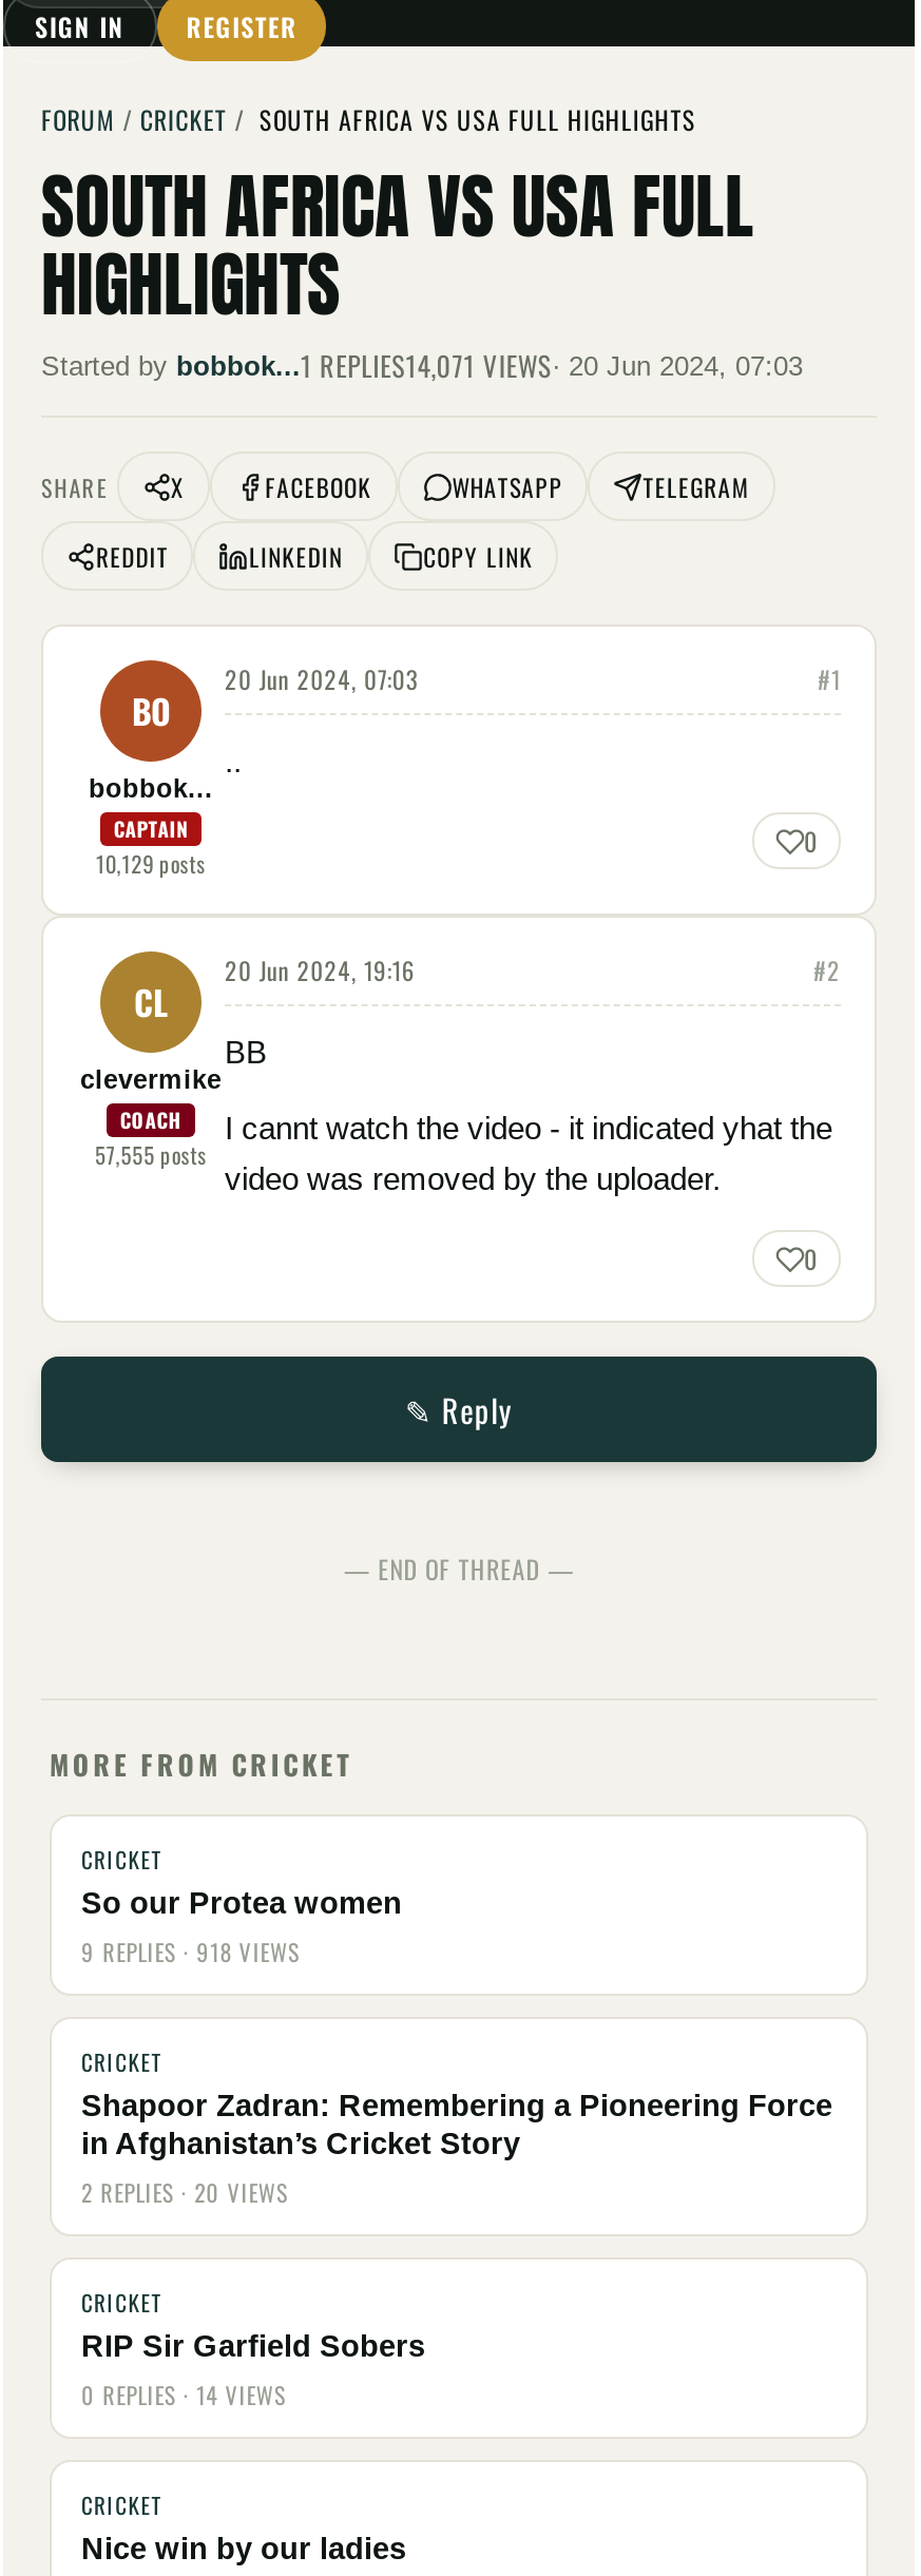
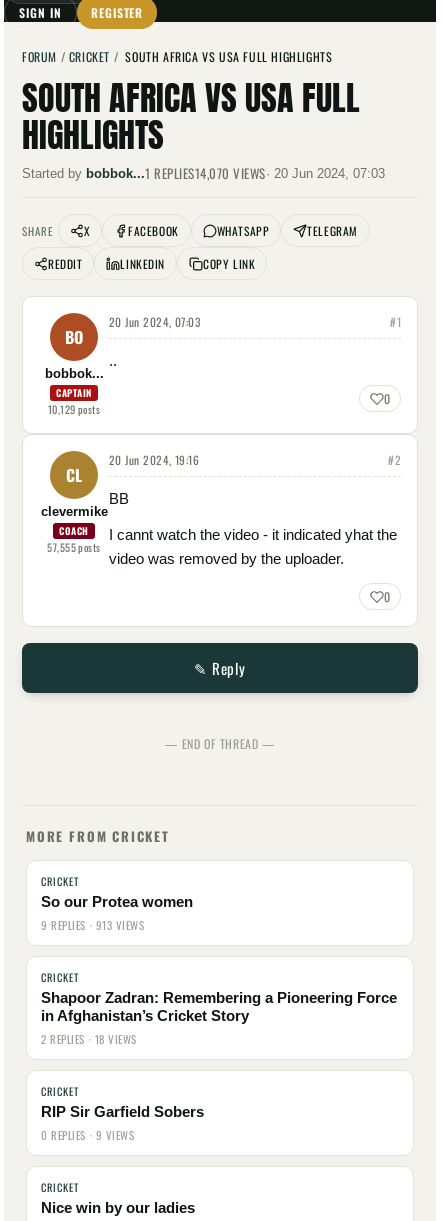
- Started by bobbok... 1 REPLIES14,071 VIEWS · 20 Jun 2024, 07:03
+ Started by bobbok... 1 REPLIES14,070 VIEWS · 20 Jun 2024, 07:03

- 9 REPLIES · 918 VIEWS
+ 9 REPLIES · 913 VIEWS

- 2 REPLIES · 20 VIEWS
+ 2 REPLIES · 18 VIEWS

- 0 REPLIES · 14 VIEWS
+ 0 REPLIES · 9 VIEWS
